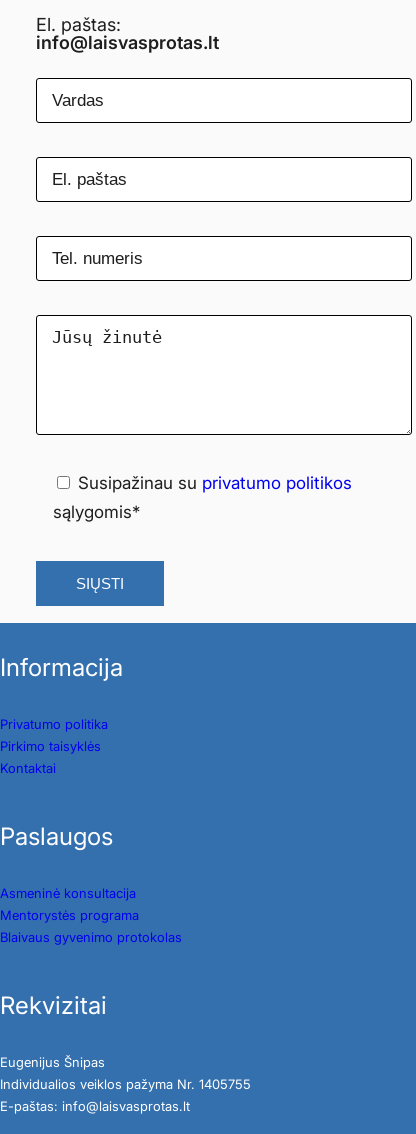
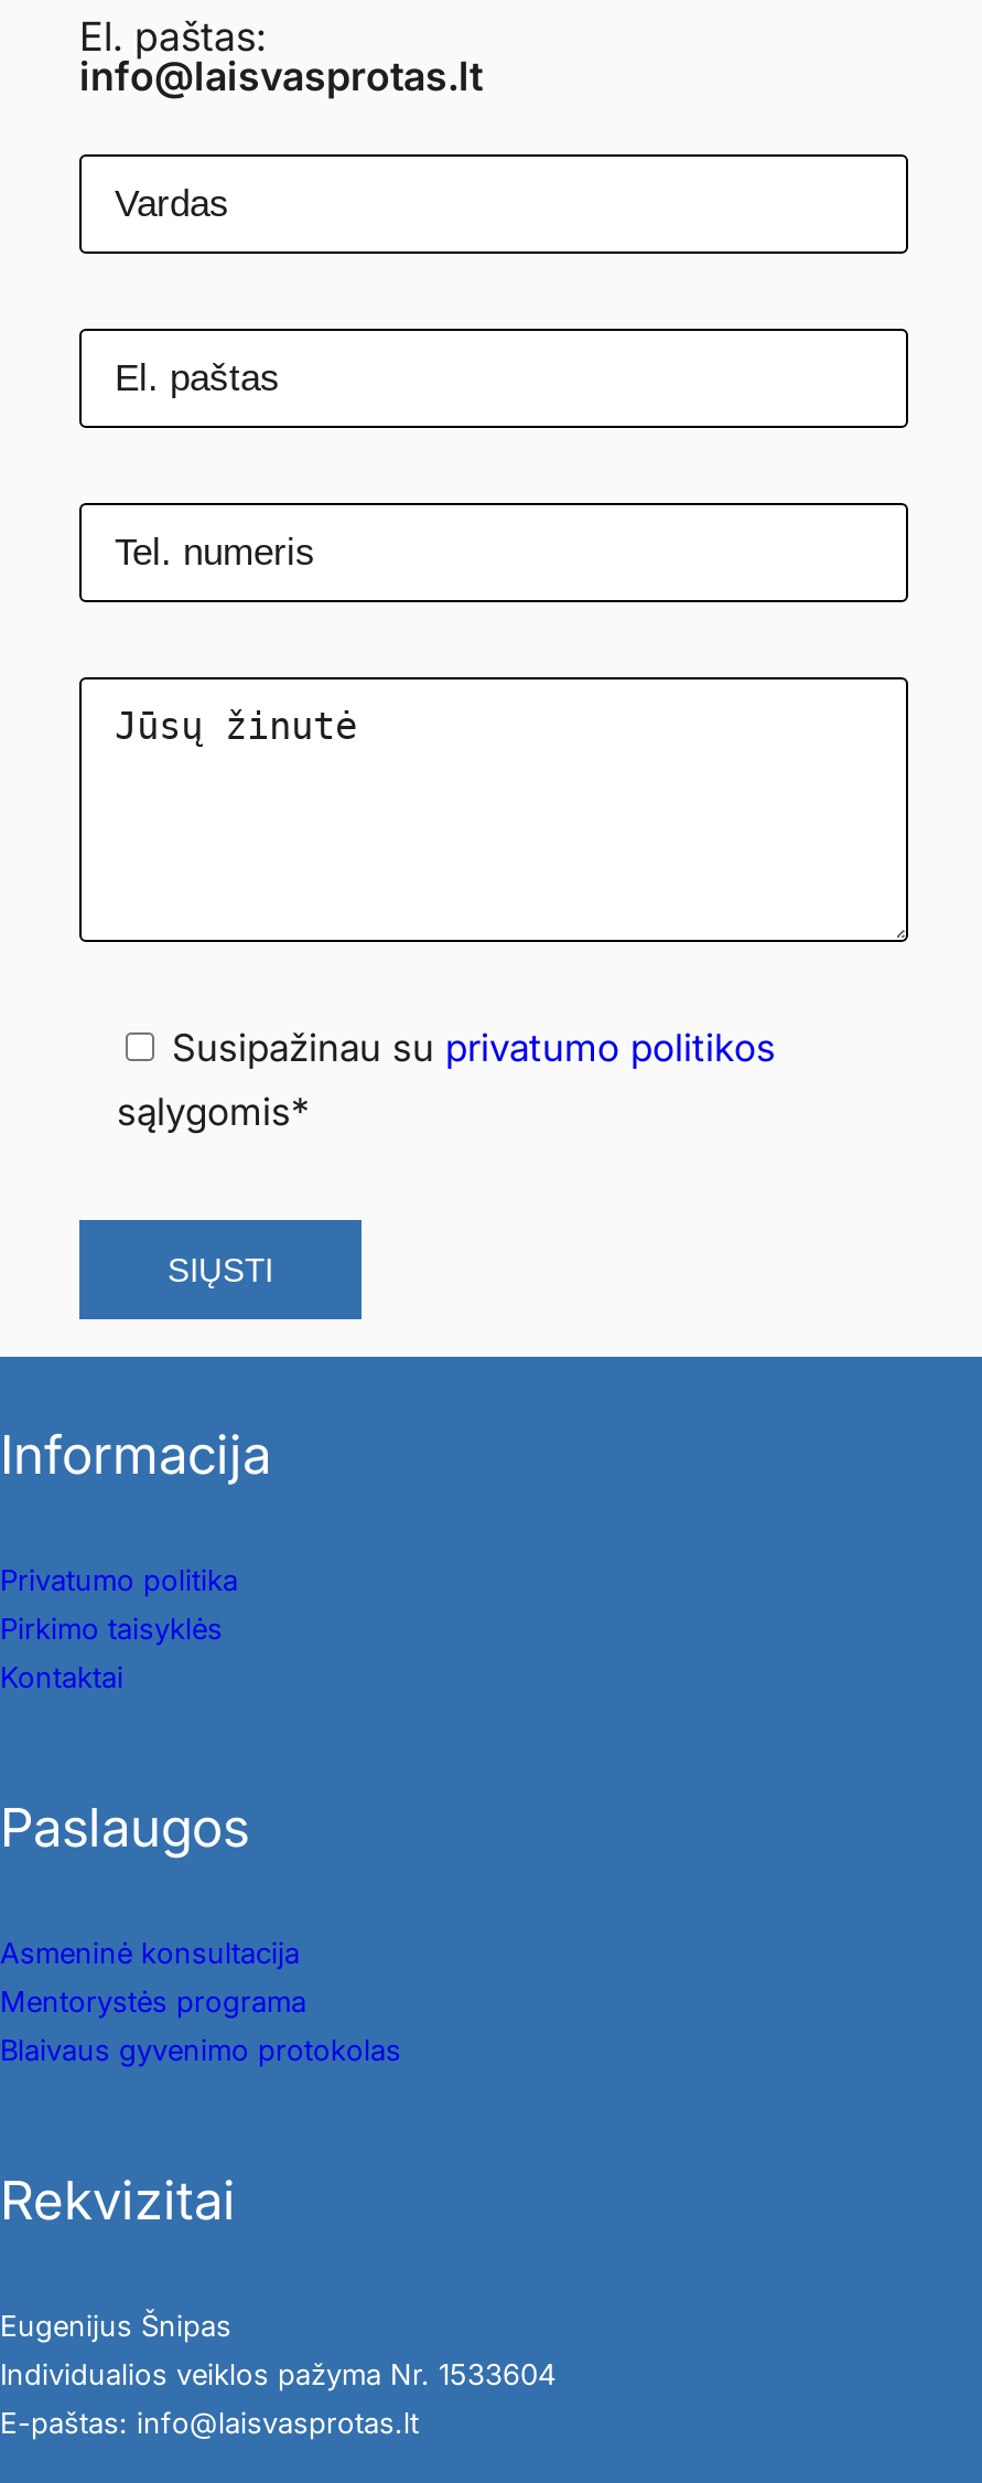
- Individualios veiklos pažyma Nr. 1405755
+ Individualios veiklos pažyma Nr. 1533604
